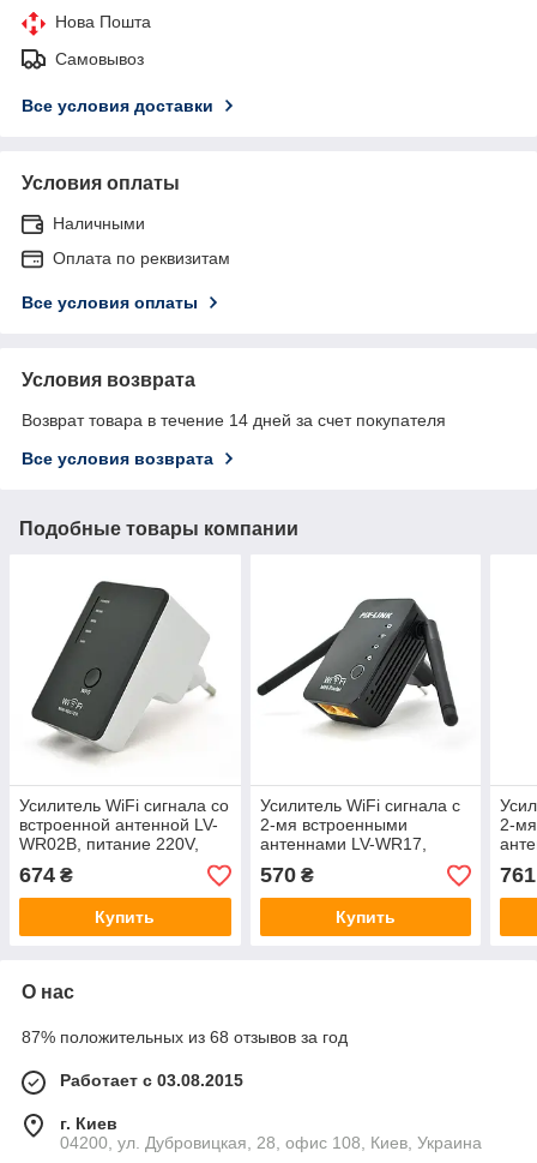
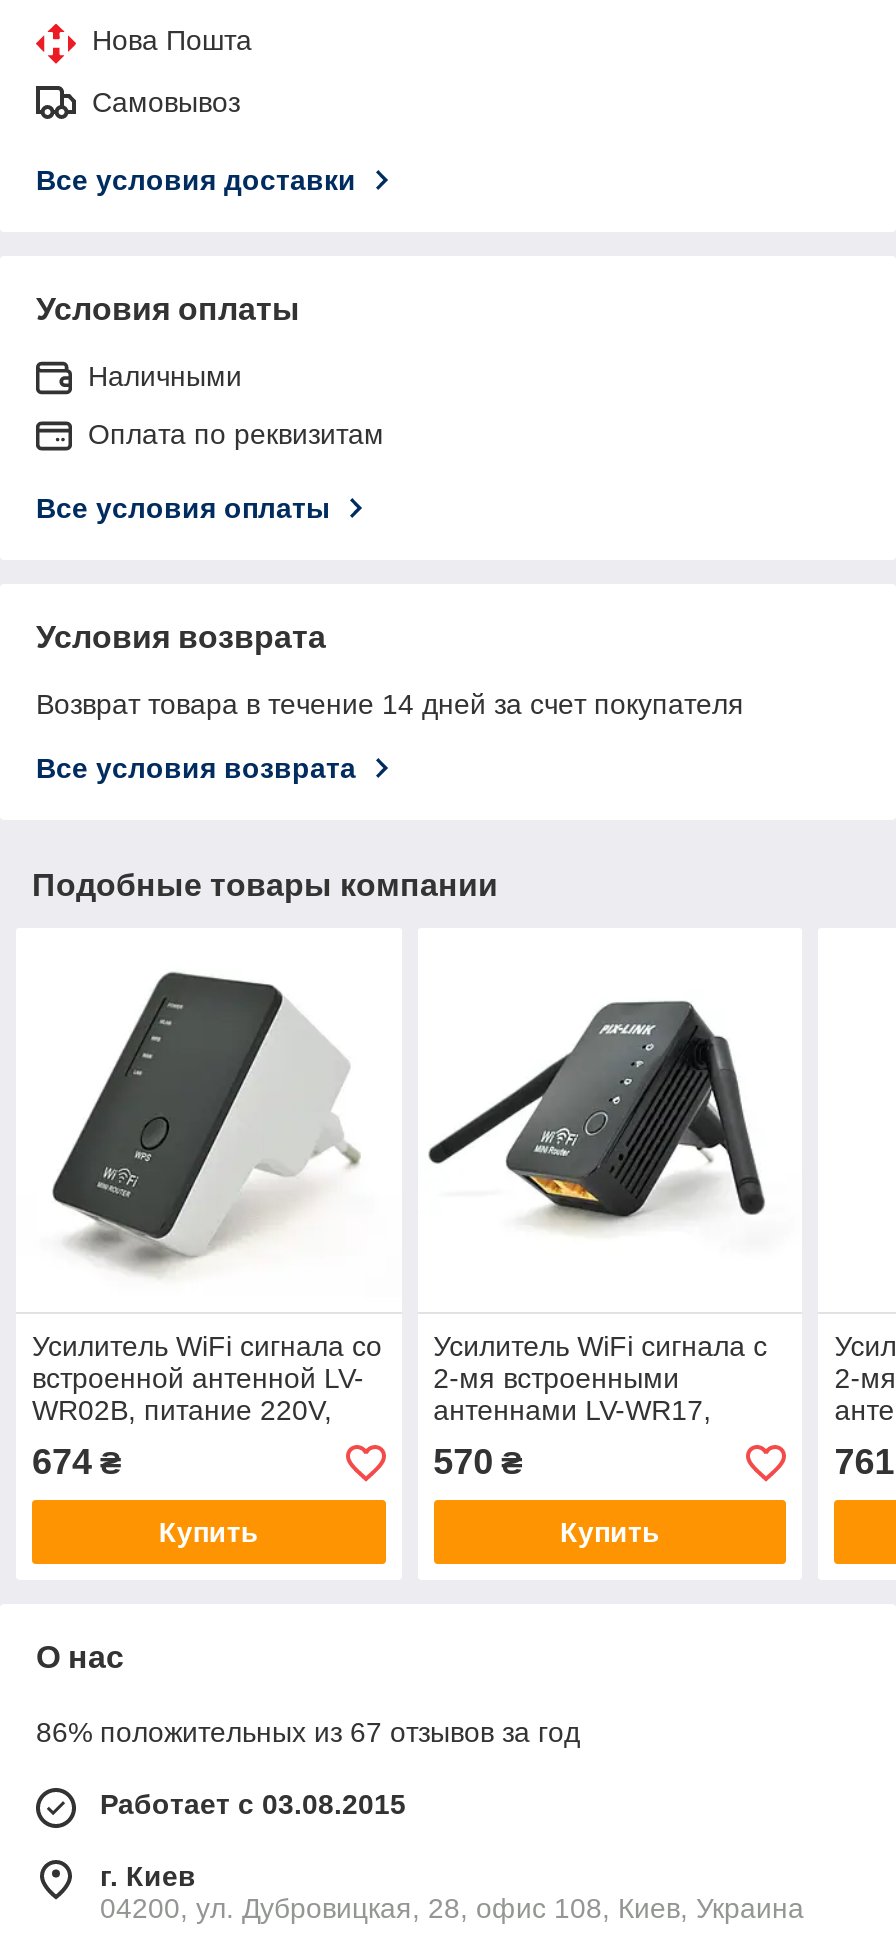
- 87% положительных из 68 отзывов за год
+ 86% положительных из 67 отзывов за год
